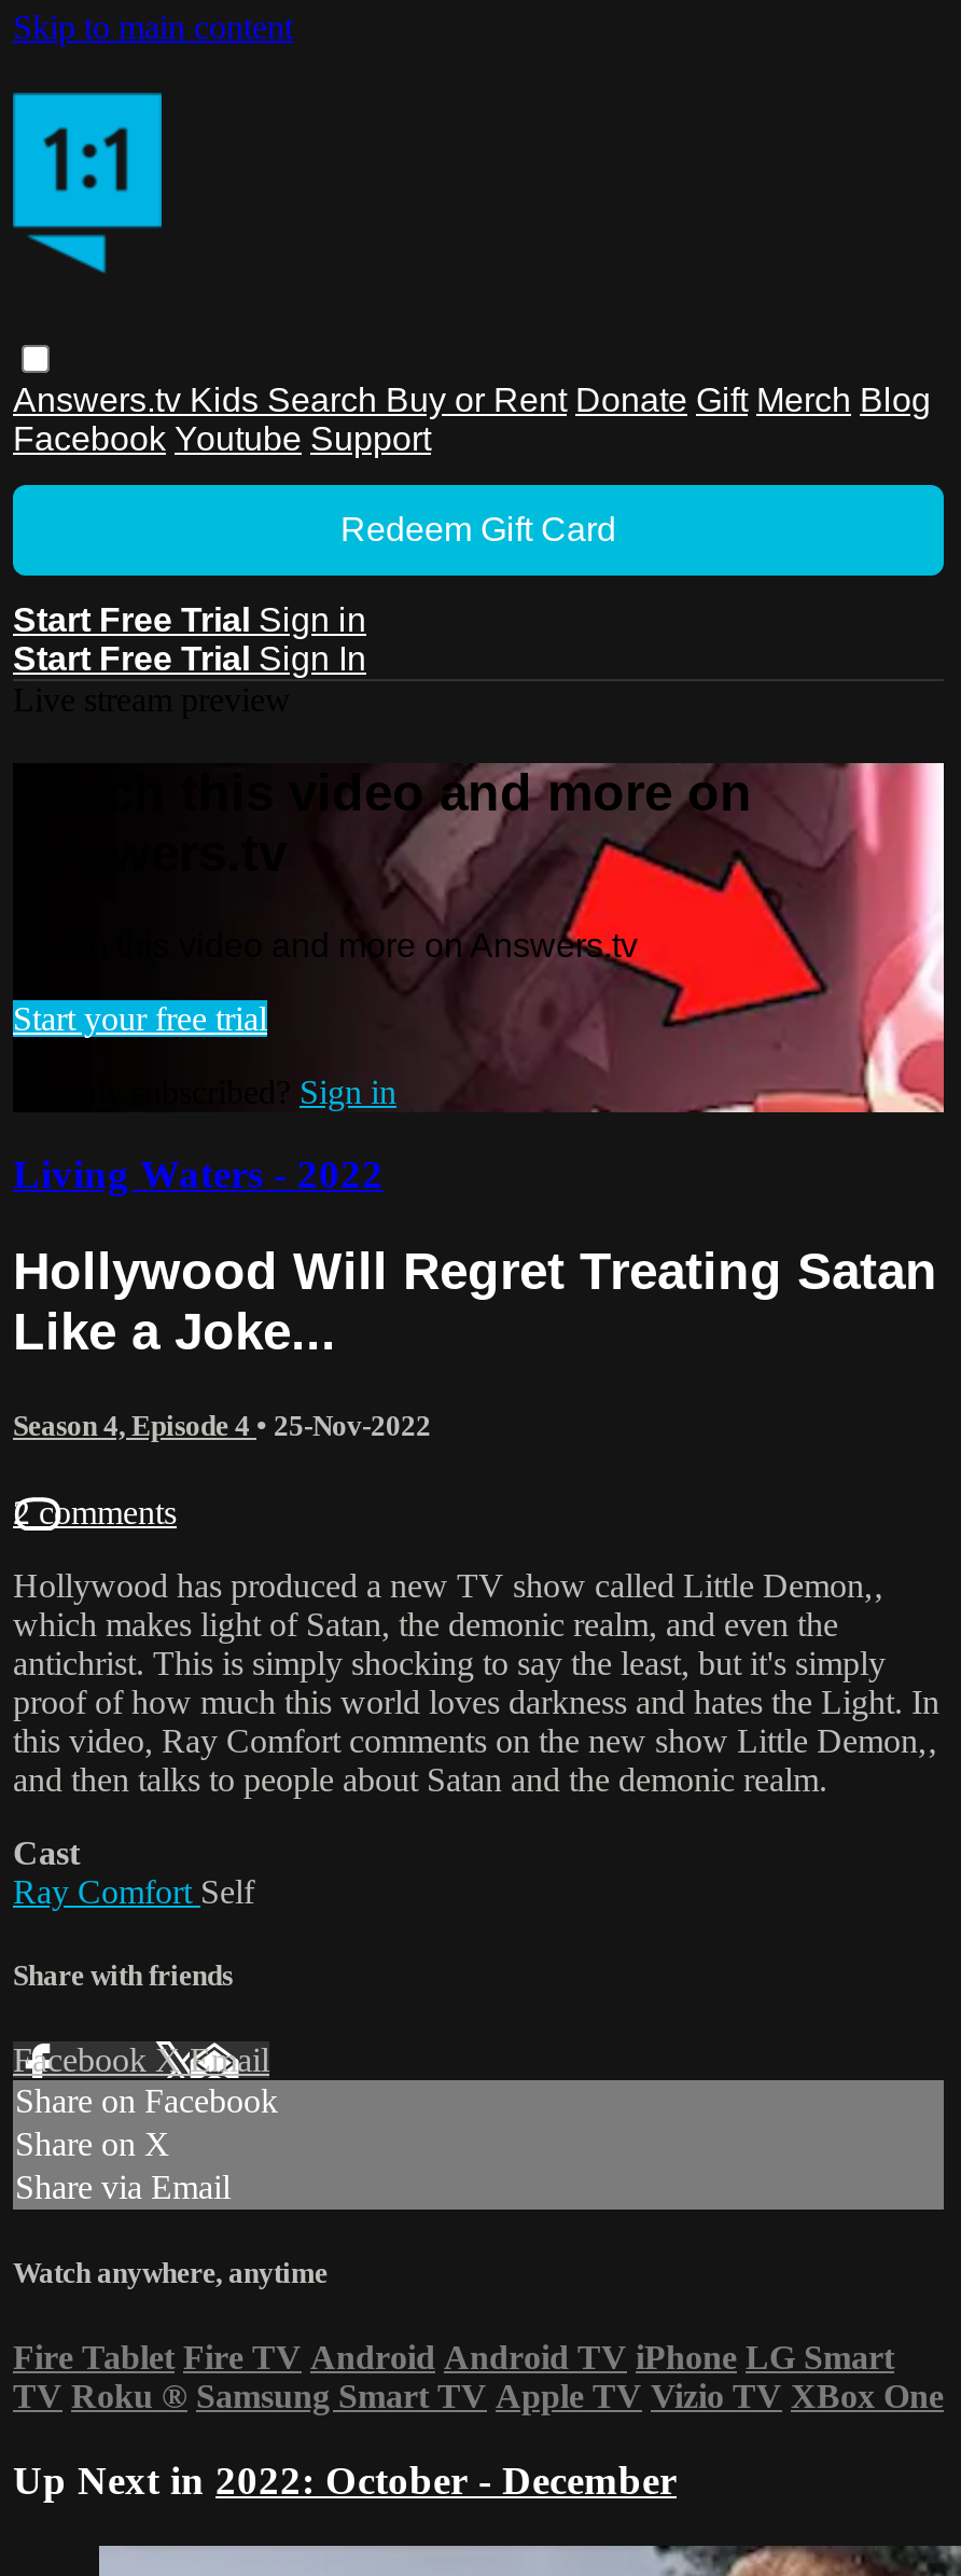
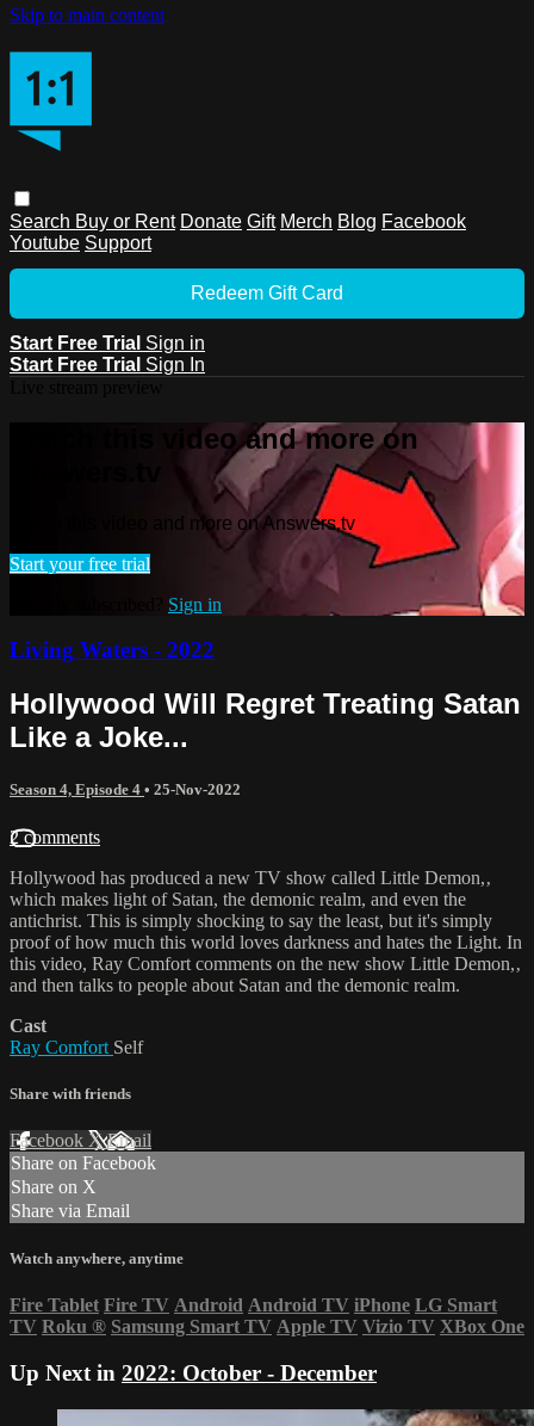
- Answers.tv Kids Search Buy or Rent Donate Gift Merch Blog
- Facebook Youtube Support
+ Search Buy or Rent Donate Gift Merch Blog Facebook
+ Youtube Support
